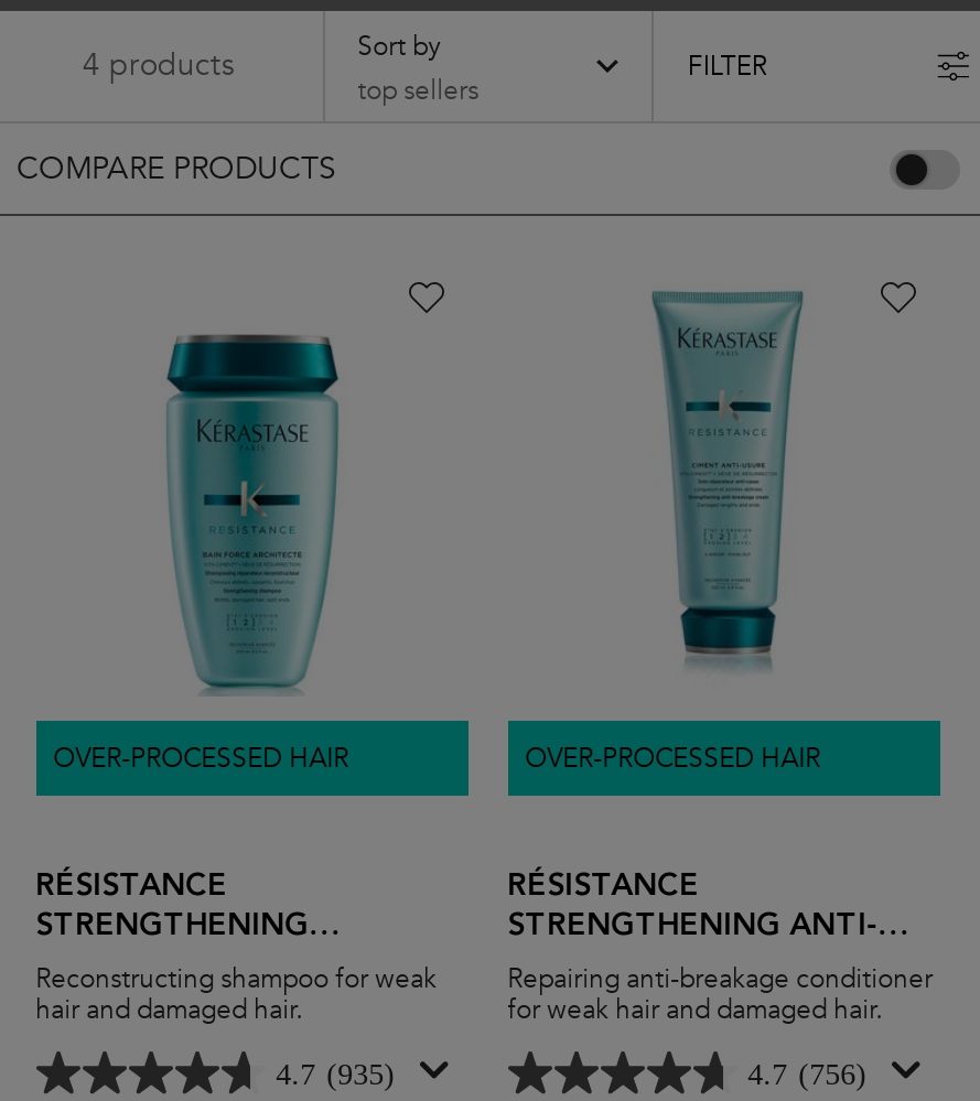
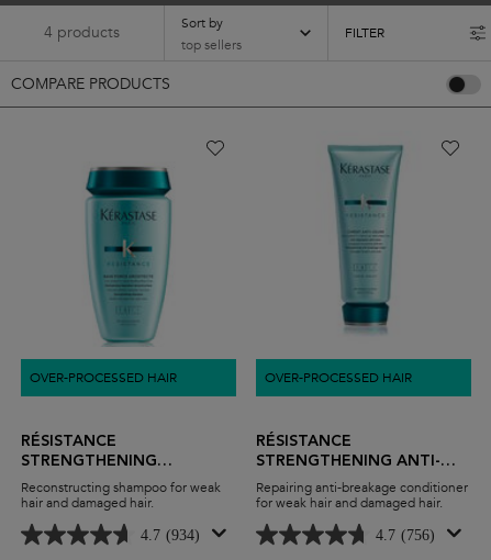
- 4.7 (935)
+ 4.7 (934)
